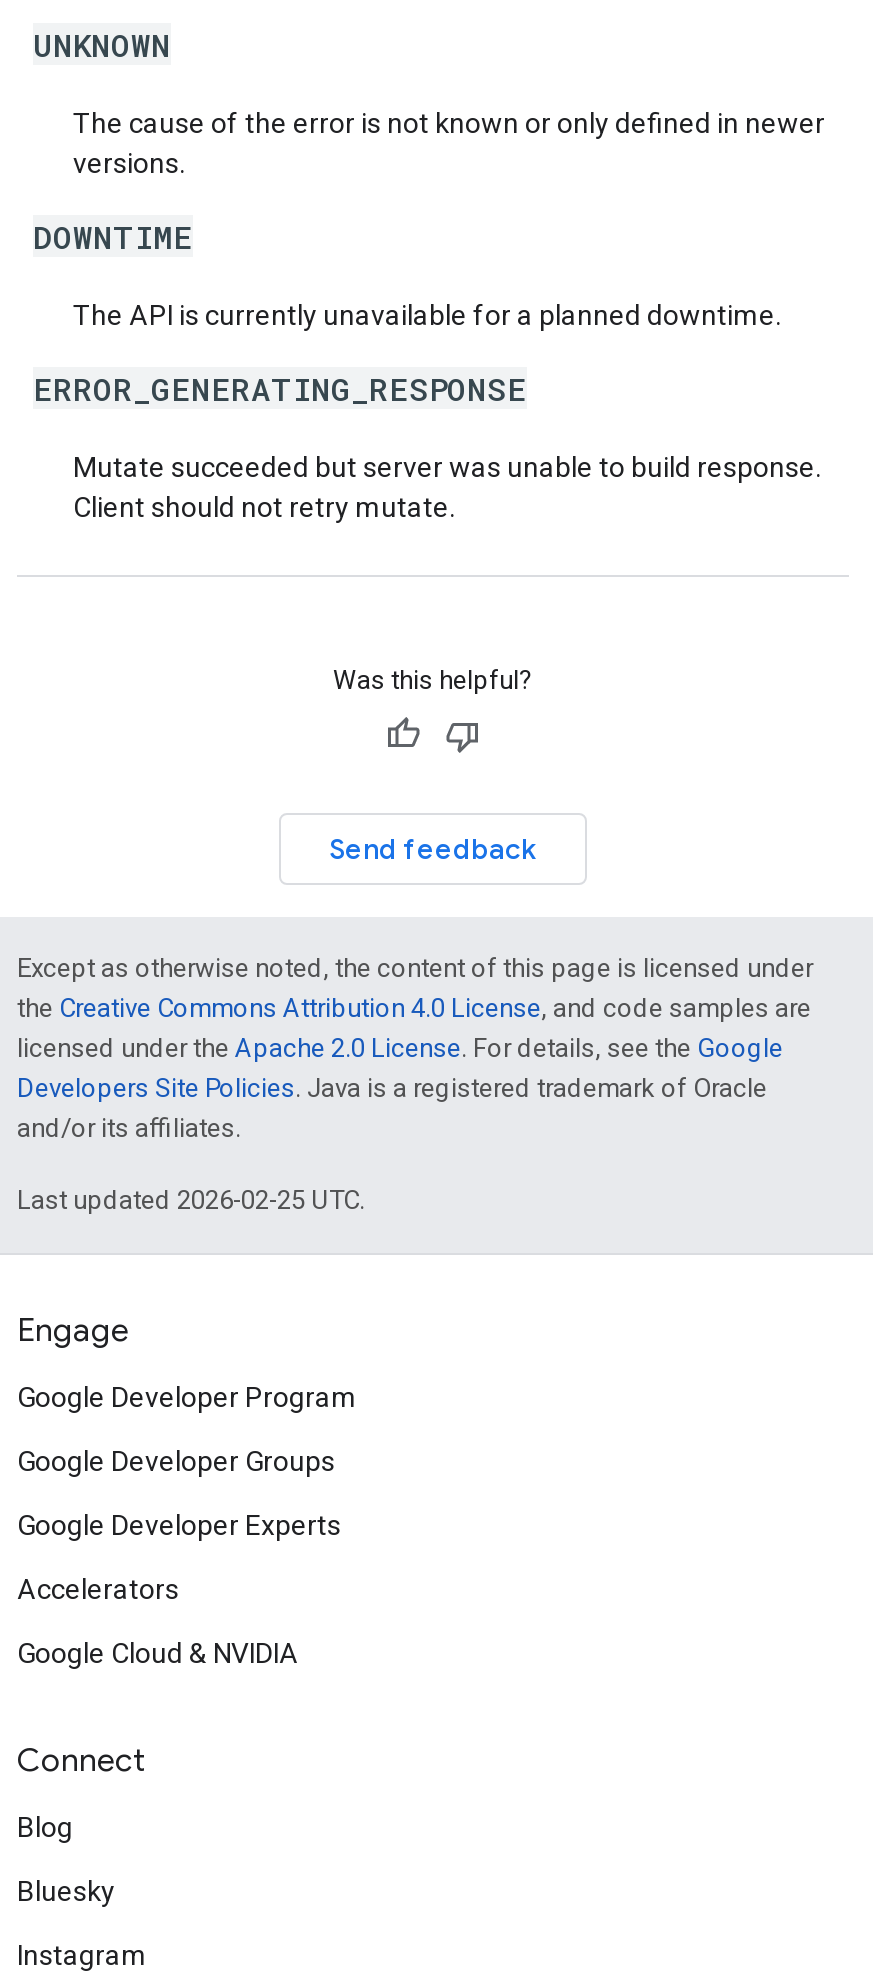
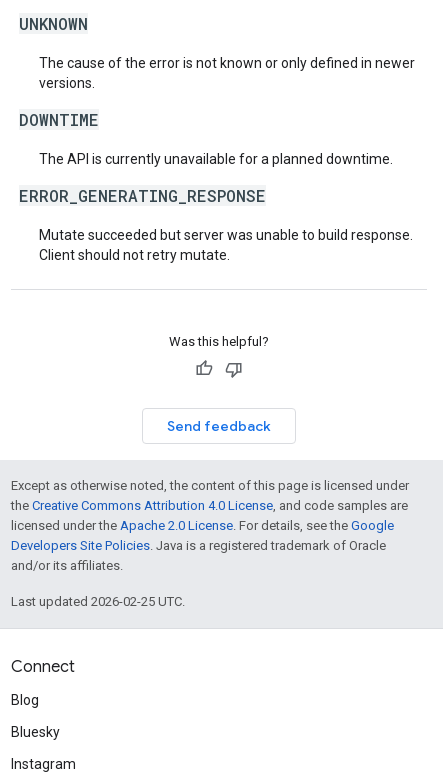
- Engage
- Google Developer Program
- Google Developer Groups
- Google Developer Experts
- Accelerators
- Google Cloud & NVIDIA
